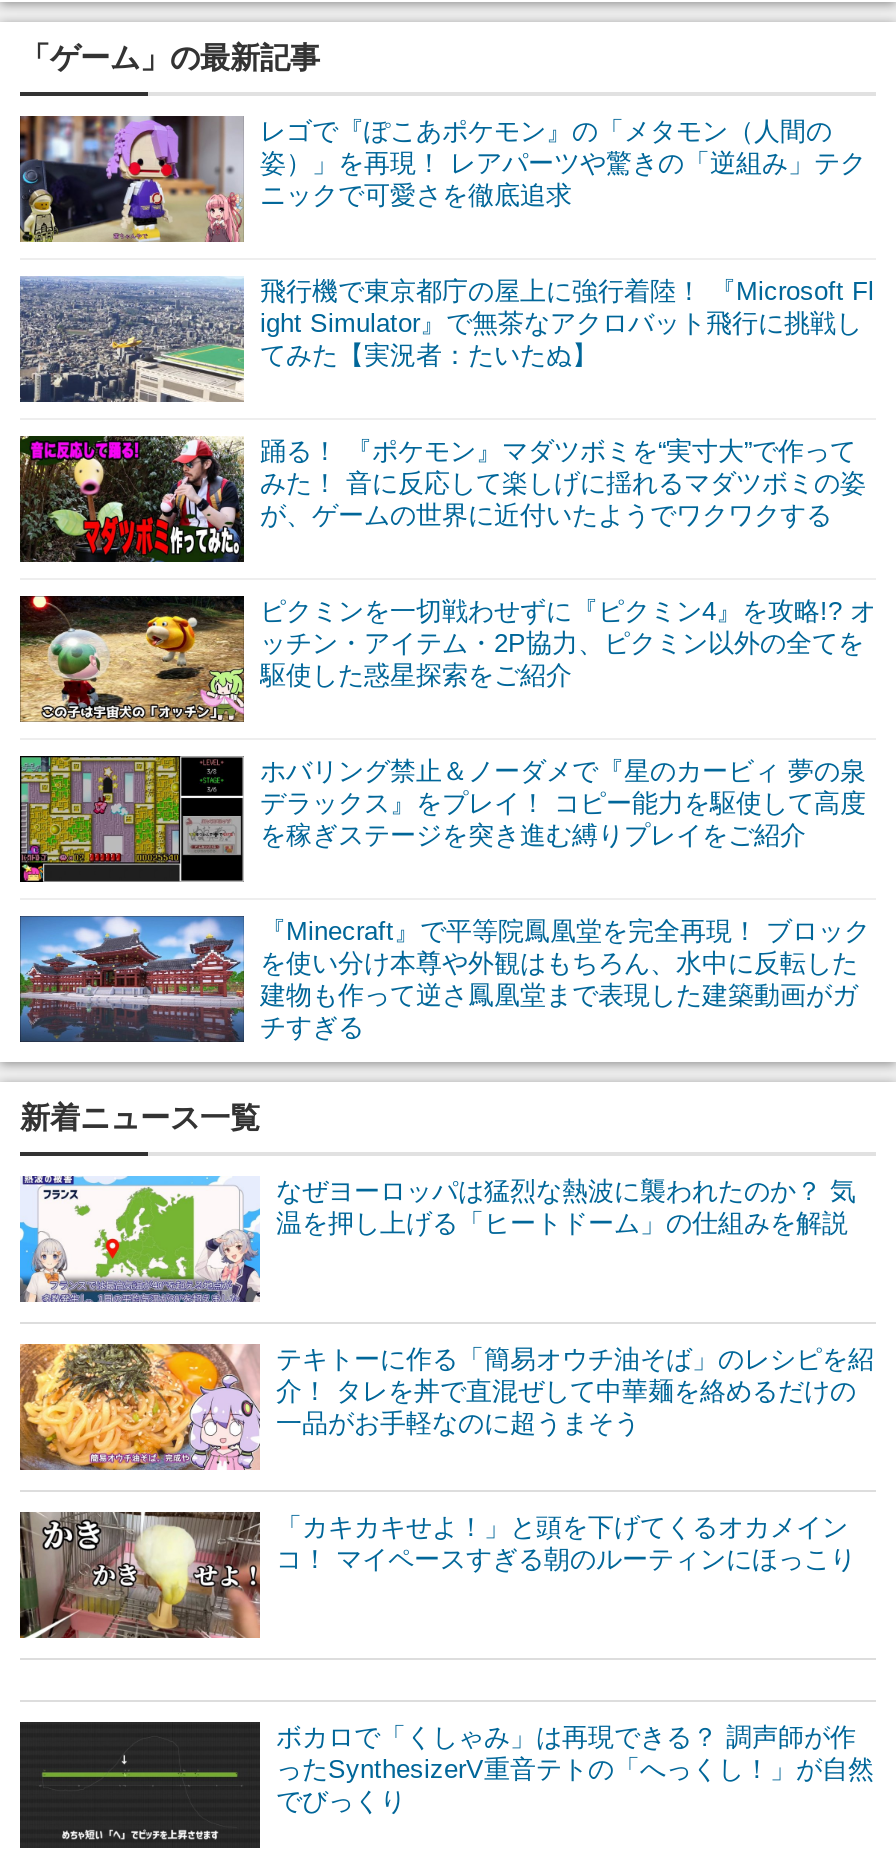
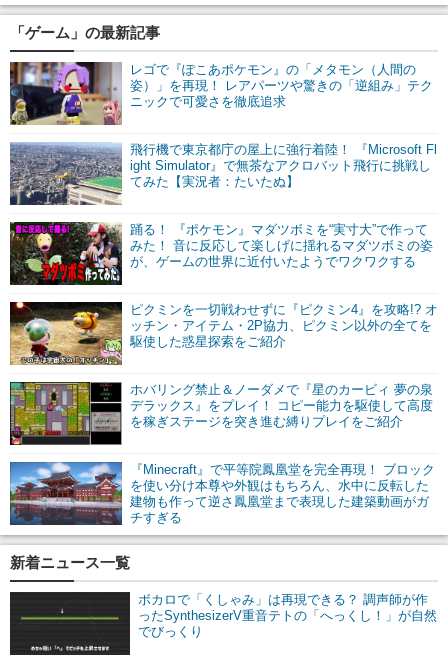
- [image]
- なぜヨーロッパは猛烈な熱波に襲われたのか？ 気
- 温を押し上げる「ヒートドーム」の仕組みを解説

- [image]
- テキトーに作る「簡易オウチ油そば」のレシピを紹
- 介！ タレを丼で直混ぜして中華麺を絡めるだけの
- 一品がお手軽なのに超うまそう
- 「カキカキせよ！」と頭を下げてくるオカメイン
- コ！ マイペースすぎる朝のルーティンにほっこり

- [image]
